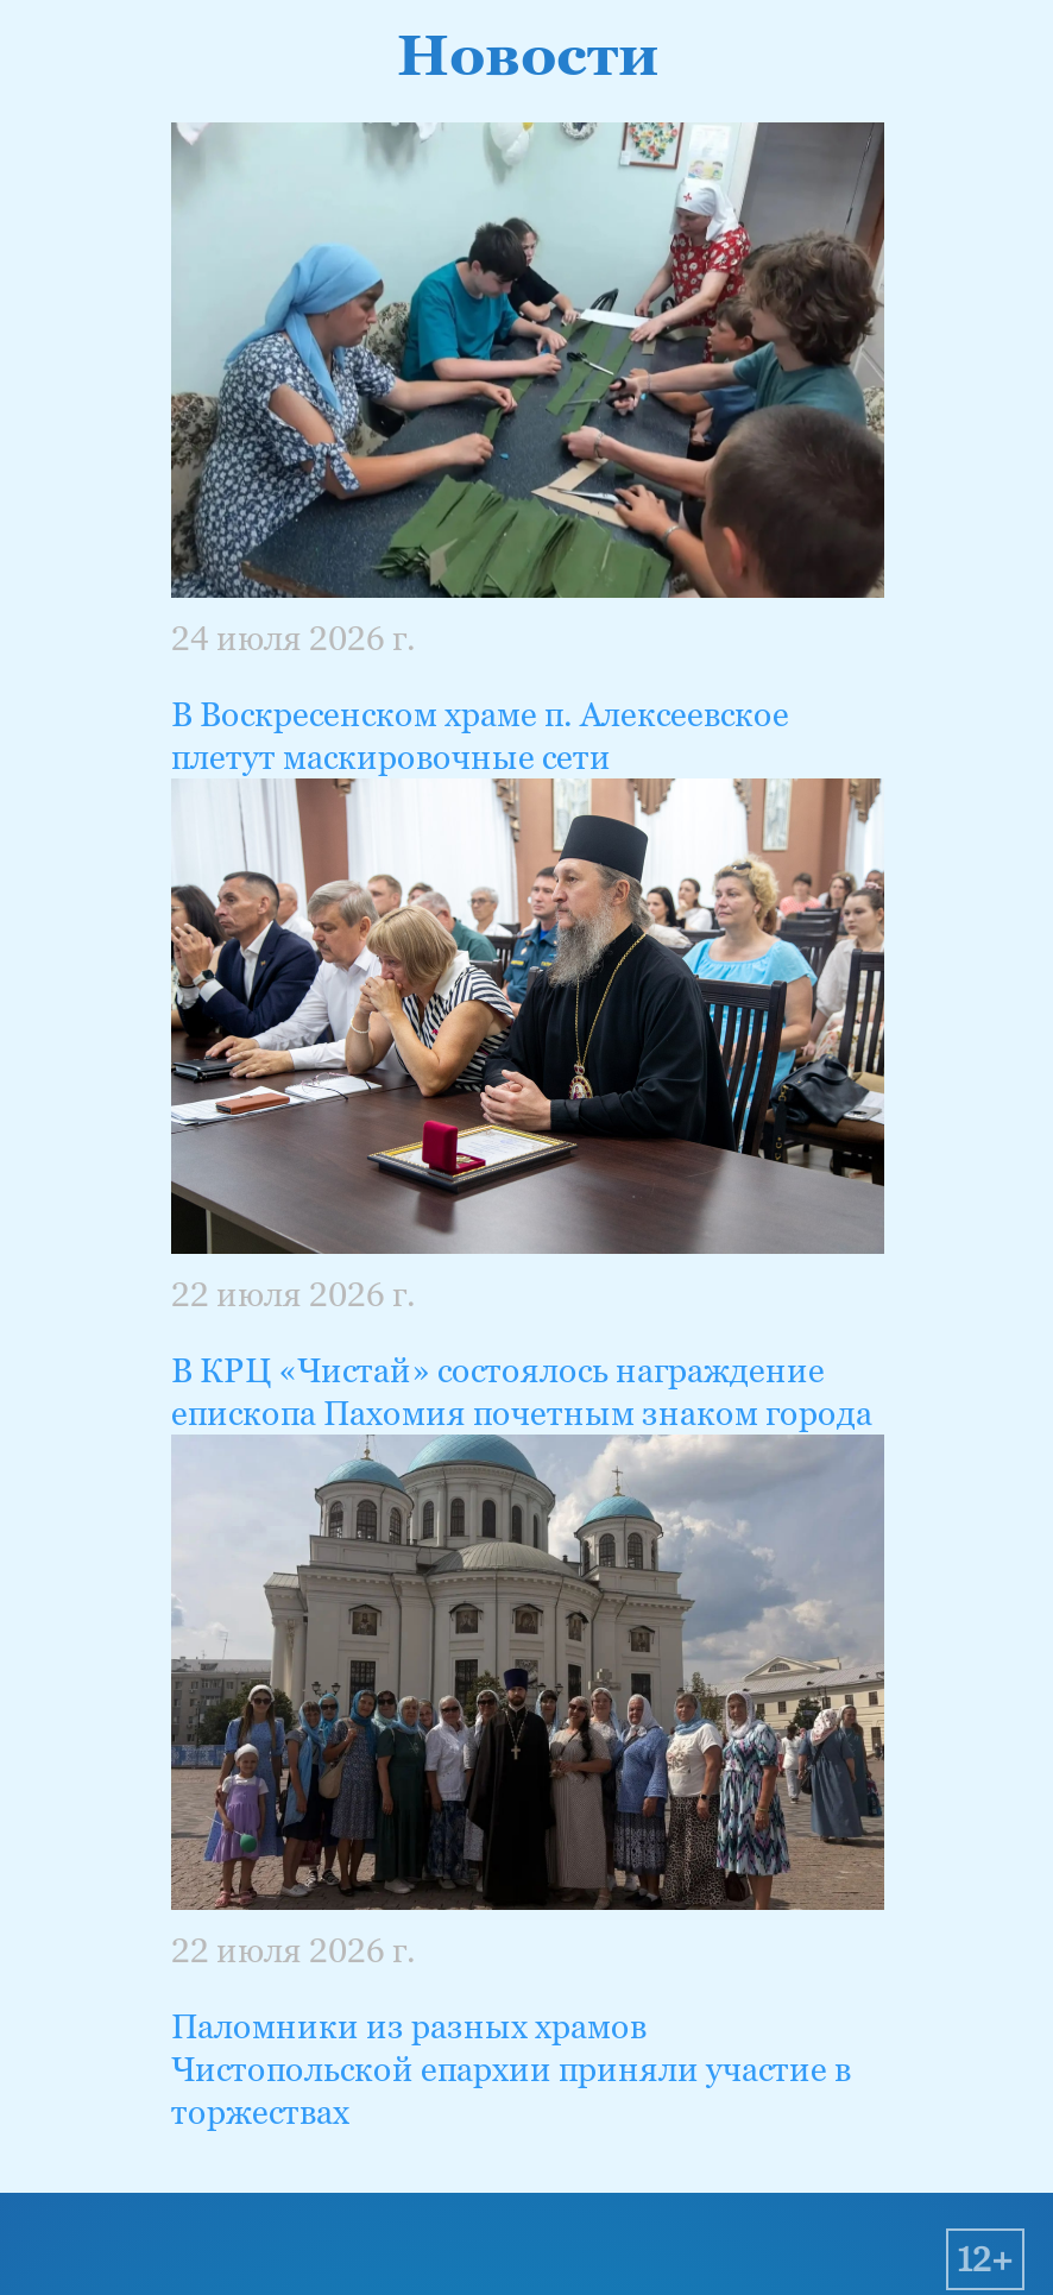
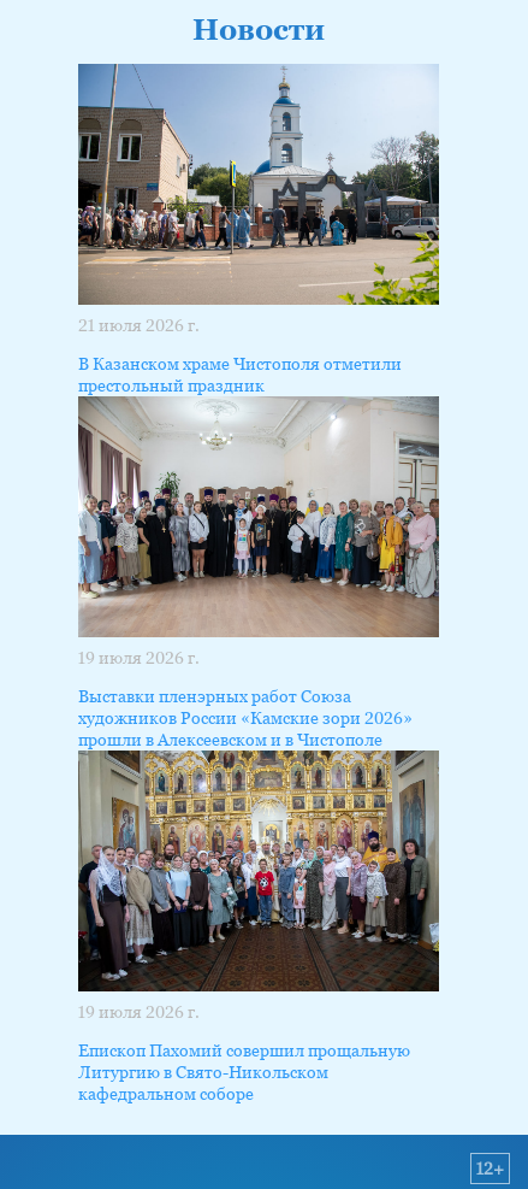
- [image]
- 24 июля 2026 г.
+ [image]
+ 21 июля 2026 г.

- В Воскресенском храме п. Алексеевское
- плетут маскировочные сети
+ В Казанском храме Чистополя отметили
+ престольный праздник

- [image]
- 22 июля 2026 г.
+ [image]
+ 19 июля 2026 г.

- В КРЦ «Чистай» состоялось награждение
- епископа Пахомия почетным знаком города
+ Выставки пленэрных работ Союза
+ художников России «Камские зори 2026»
+ прошли в Алексеевском и в Чистополе

- [image]
- 22 июля 2026 г.
+ [image]
+ 19 июля 2026 г.

- Паломники из разных храмов
- Чистопольской епархии приняли участие в
- торжествах
+ Епископ Пахомий совершил прощальную
+ Литургию в Свято-Никольском
+ кафедральном соборе
